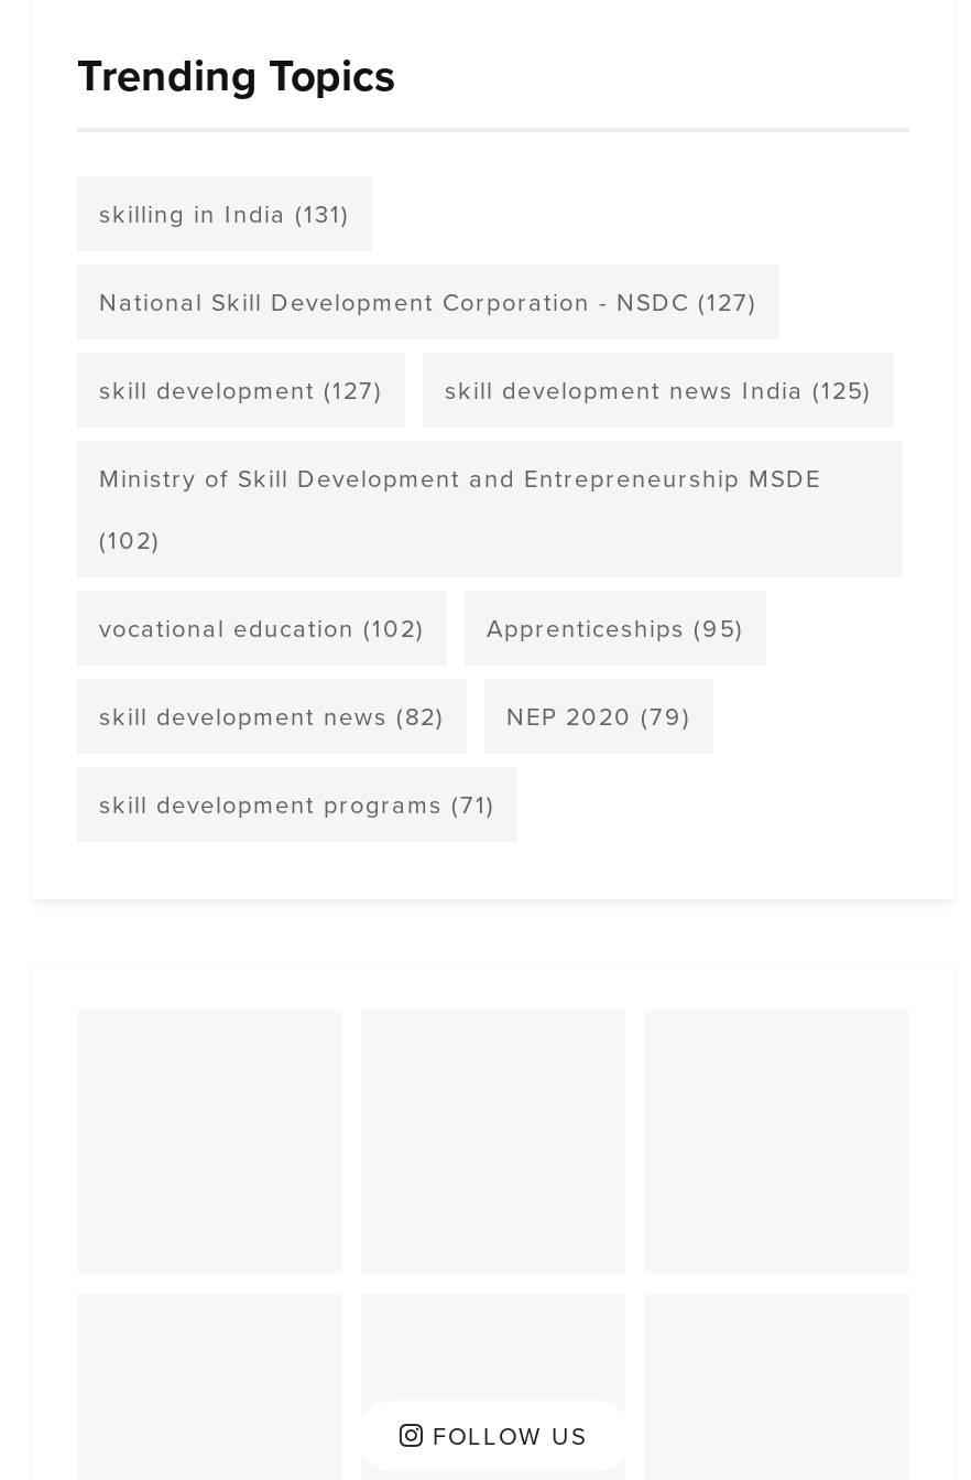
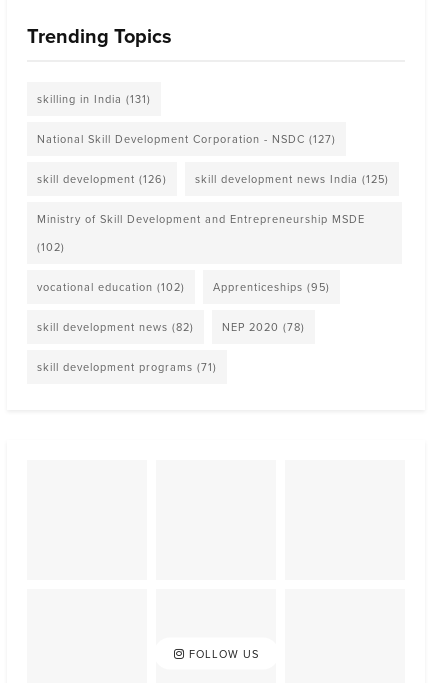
- skill development (127)
+ skill development (126)

- skill development news (82) NEP 2020 (79)
+ skill development news (82) NEP 2020 (78)
